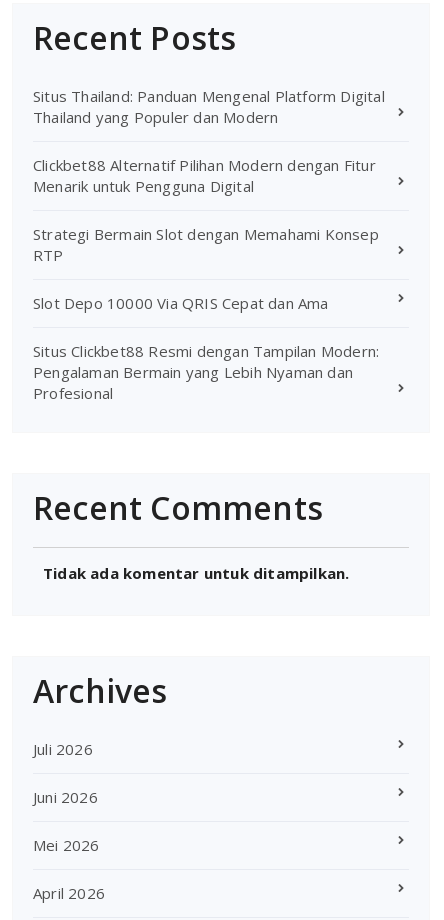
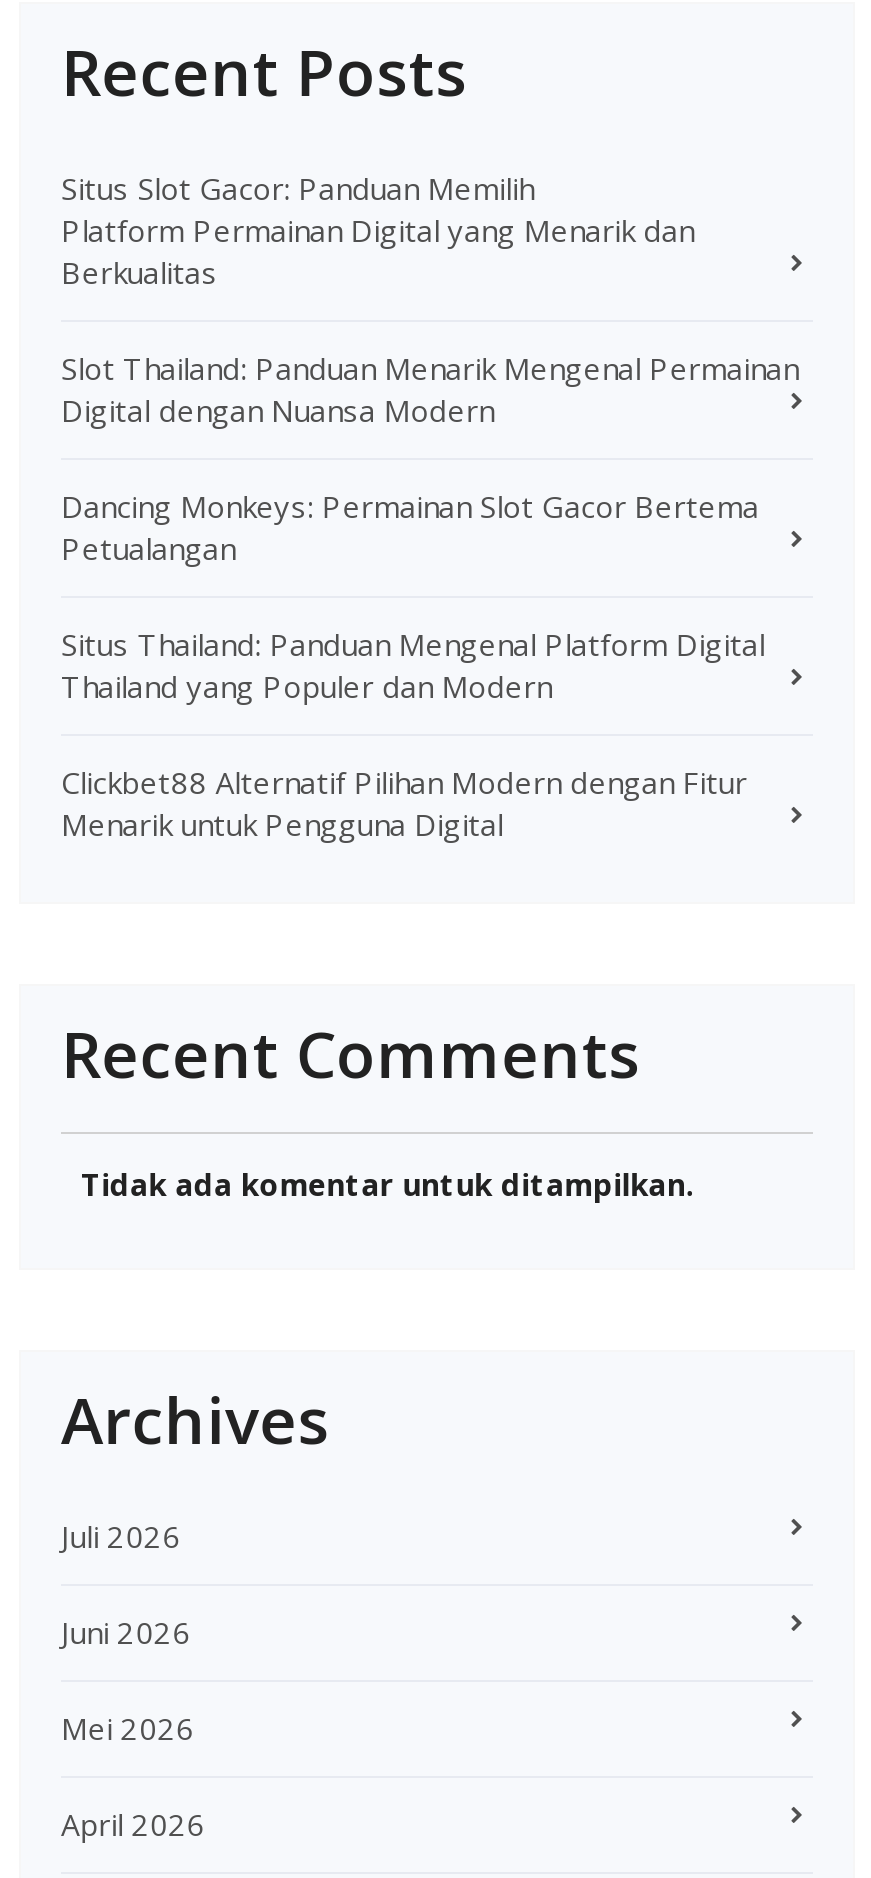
+ Situs Slot Gacor: Panduan Memilih
+ Platform Permainan Digital yang Menarik dan
+ Berkualitas
+ Slot Thailand: Panduan Menarik Mengenal Permainan
+ Digital dengan Nuansa Modern
+ Dancing Monkeys: Permainan Slot Gacor Bertema
+ Petualangan

moved down: Situs Thailand: Panduan Mengenal Platform Digital | Thailand yang Populer dan Modern | Clickbet88 Alternatif Pilihan Modern dengan Fitur | Menarik untuk Pengguna Digital

- Strategi Bermain Slot dengan Memahami Konsep
- RTP
- Slot Depo 10000 Via QRIS Cepat dan Ama
- Situs Clickbet88 Resmi dengan Tampilan Modern:
- Pengalaman Bermain yang Lebih Nyaman dan
- Profesional
